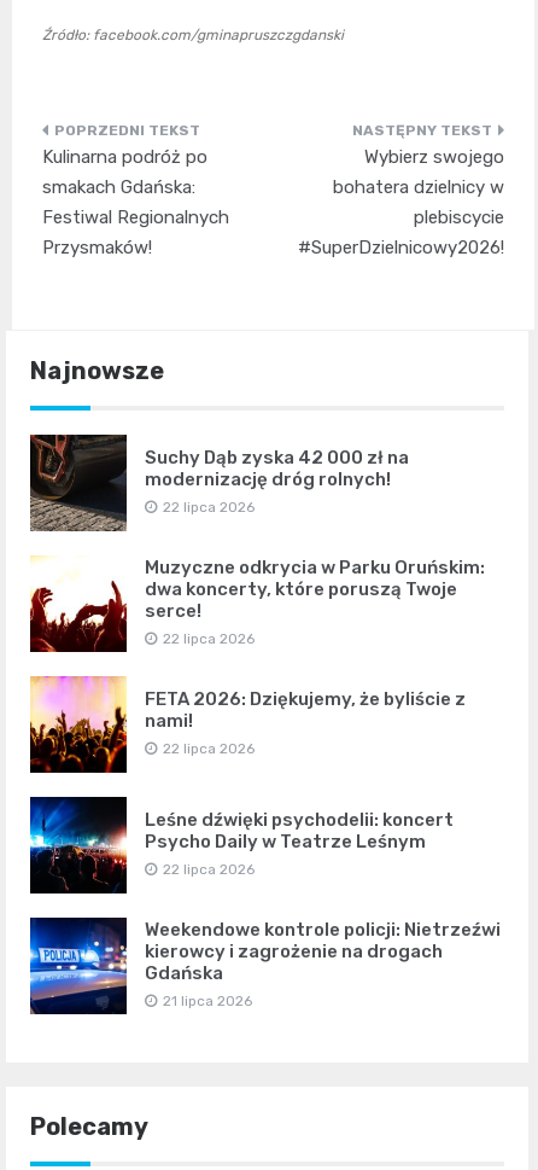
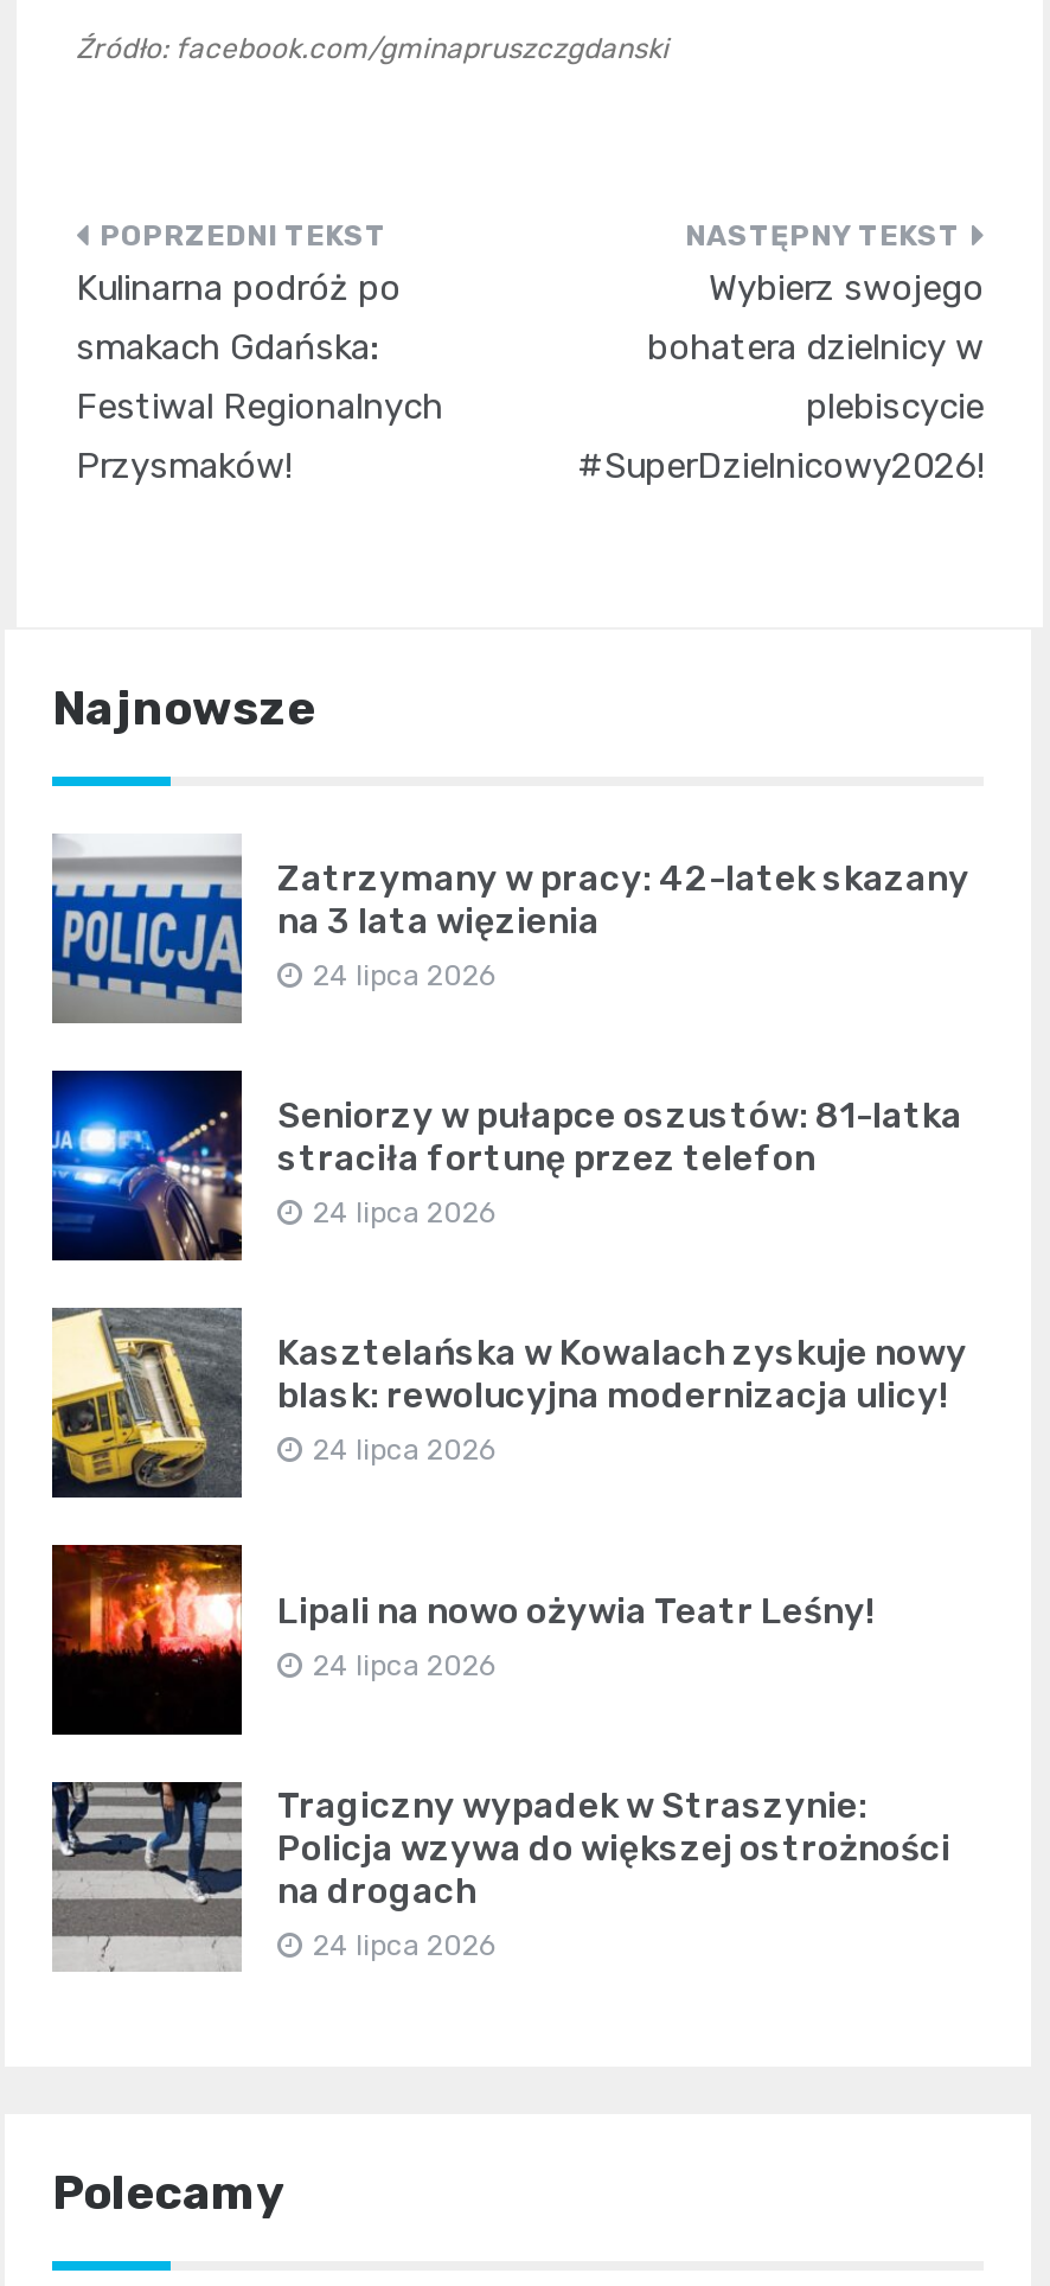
- [image]
- Suchy Dąb zyska 42 000 zł na
- modernizację dróg rolnych!
- 22 lipca 2026
+ [image]
+ Zatrzymany w pracy: 42-latek skazany
+ na 3 lata więzienia
+ 24 lipca 2026

- [image]
- Muzyczne odkrycia w Parku Oruńskim:
- dwa koncerty, które poruszą Twoje
- serce!
- 22 lipca 2026
+ [image]
+ Seniorzy w pułapce oszustów: 81-latka
+ straciła fortunę przez telefon
+ 24 lipca 2026

- [image]
- FETA 2026: Dziękujemy, że byliście z
- nami!
- 22 lipca 2026
+ [image]
+ Kasztelańska w Kowalach zyskuje nowy
+ blask: rewolucyjna modernizacja ulicy!
+ 24 lipca 2026

- [image]
- Leśne dźwięki psychodelii: koncert
- Psycho Daily w Teatrze Leśnym
- 22 lipca 2026
+ [image]
+ Lipali na nowo ożywia Teatr Leśny!
+ 24 lipca 2026

- [image]
- Weekendowe kontrole policji: Nietrzeźwi
- kierowcy i zagrożenie na drogach
- Gdańska
- 21 lipca 2026
+ [image]
+ Tragiczny wypadek w Straszynie:
+ Policja wzywa do większej ostrożności
+ na drogach
+ 24 lipca 2026
